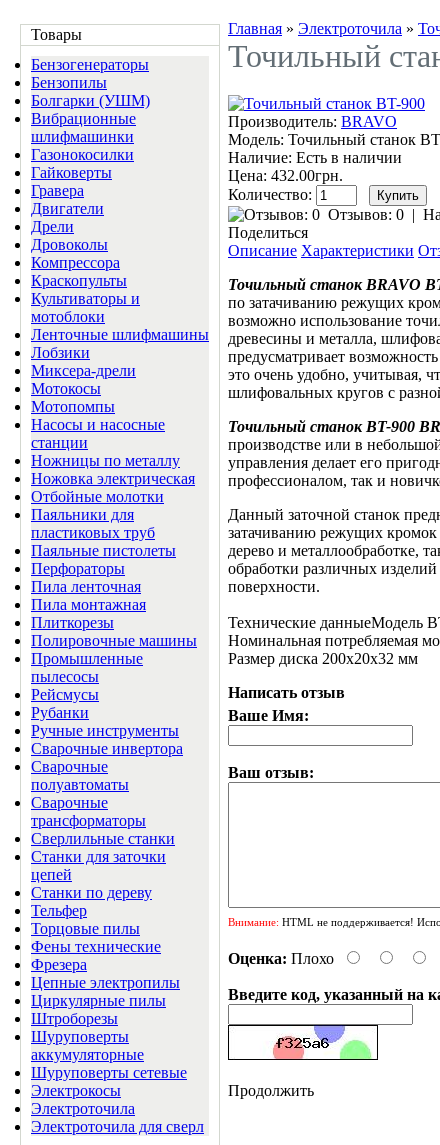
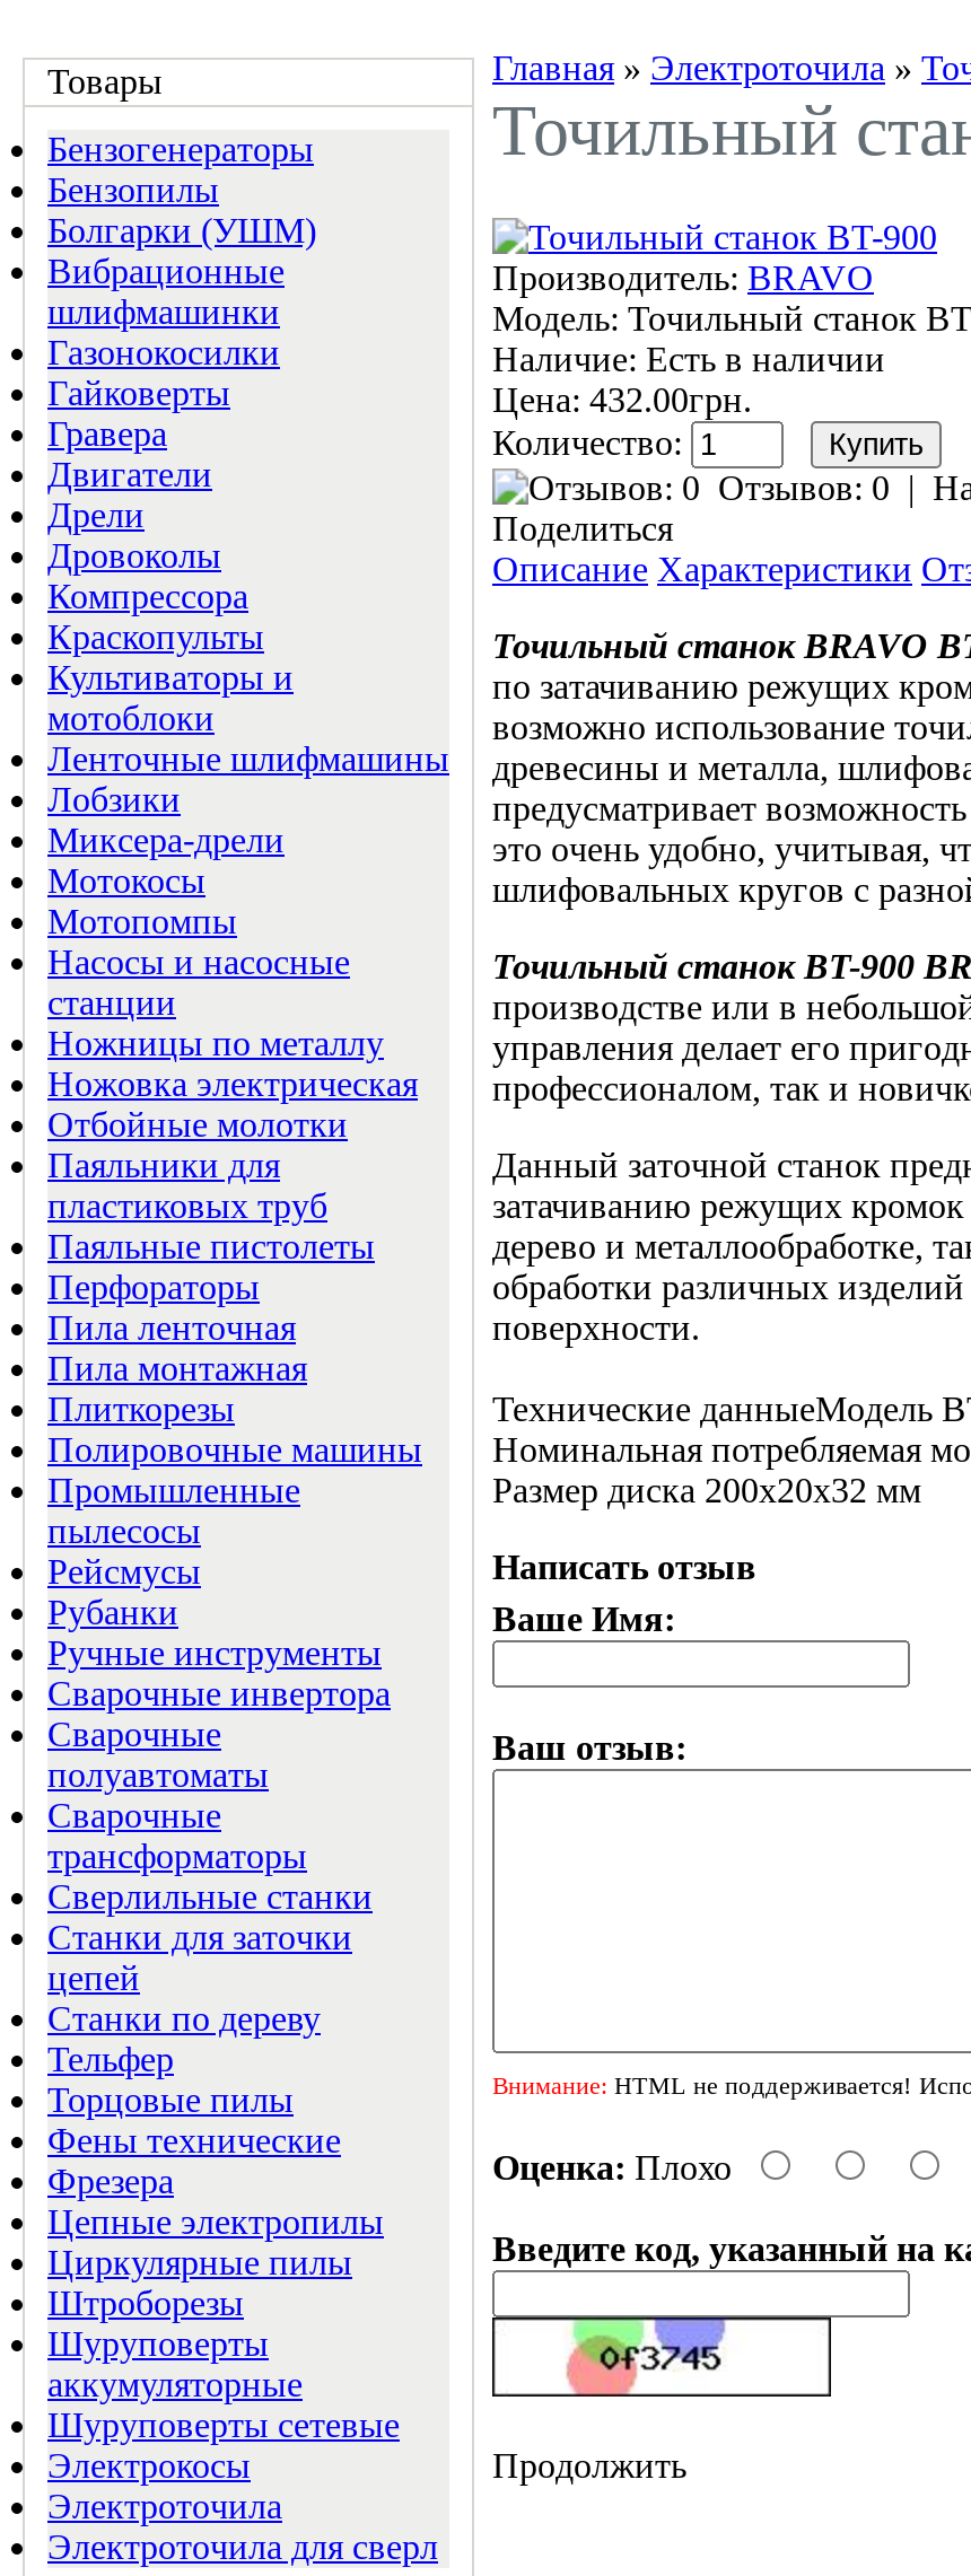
- [image]
+ [image]
